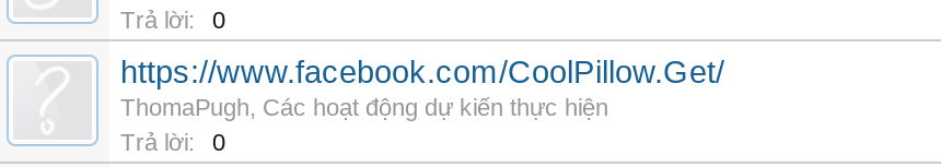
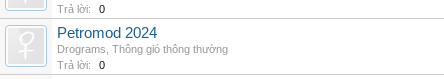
- https://www.facebook.com/CoolPillow.Get/
- ThomaPugh, Các hoạt động dự kiến thực hiện
+ Petromod 2024
+ Drograms, Thông gió thông thường
